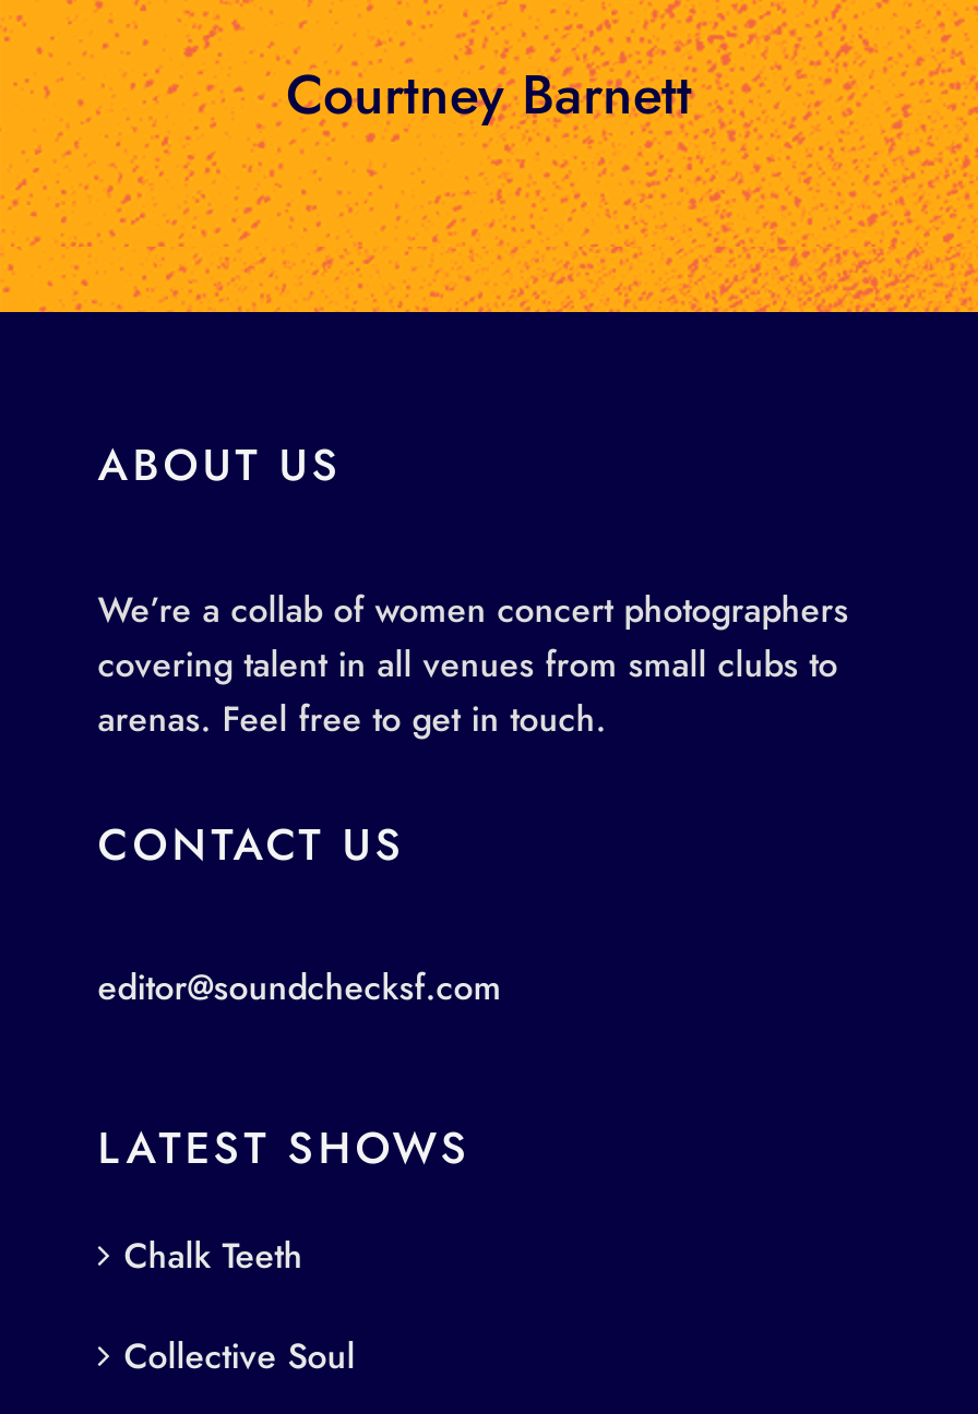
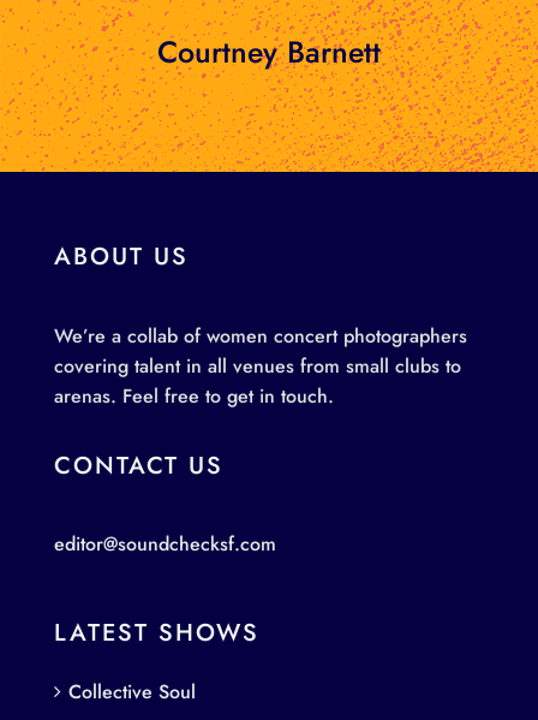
- Chalk Teeth
